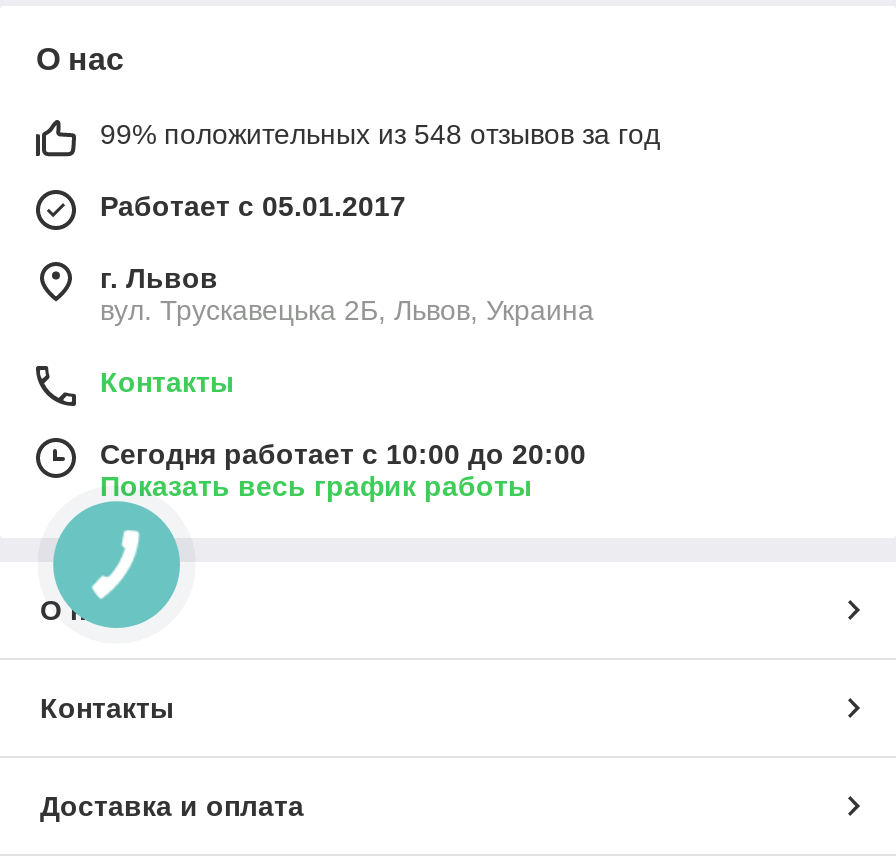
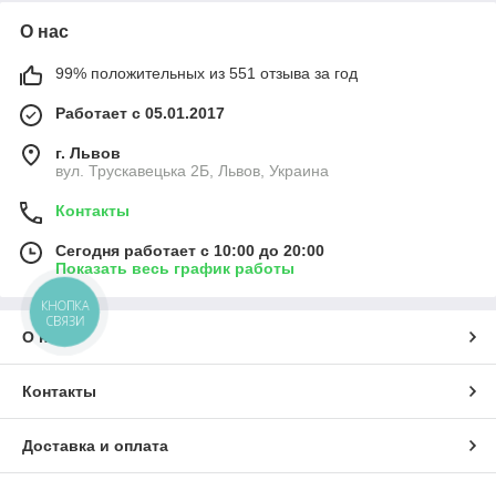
- 99% положительных из 548 отзывов за год
+ 99% положительных из 551 отзыва за год

+ КНОПКА
+ СВЯЗИ
